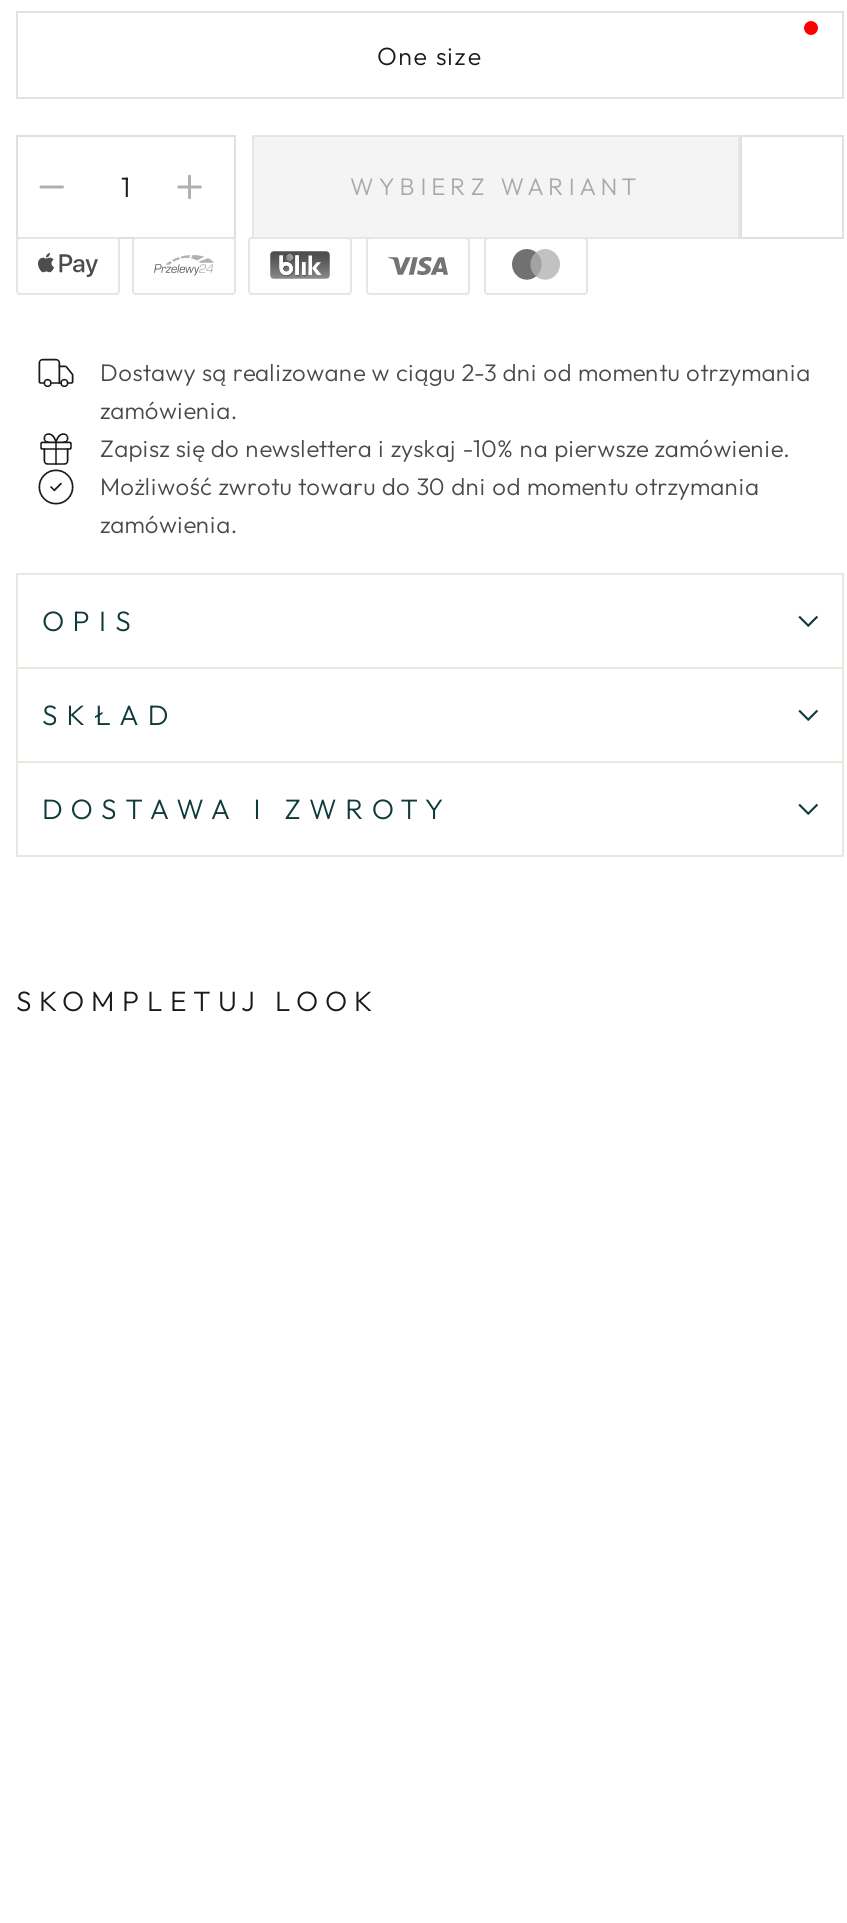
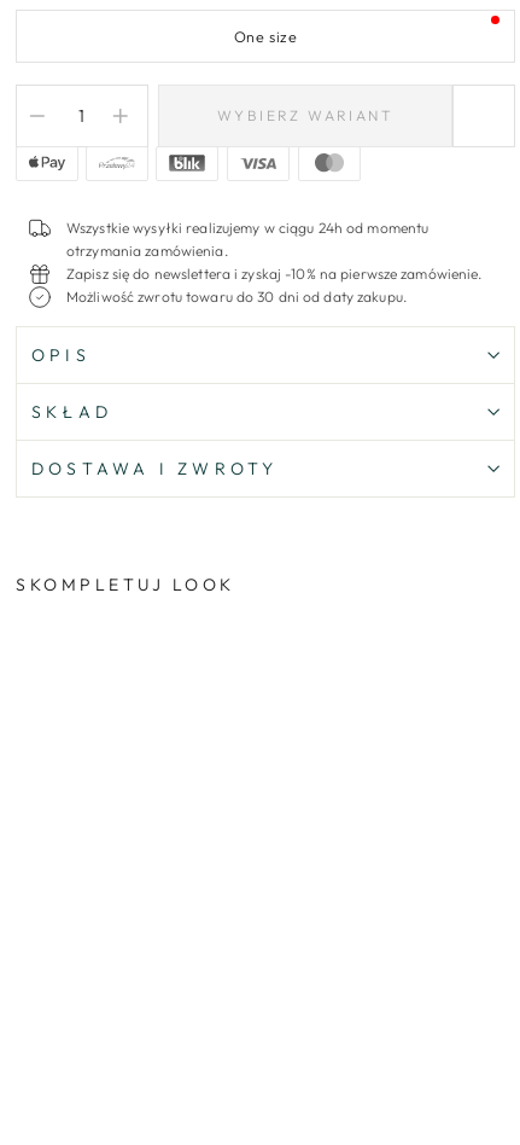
- Dostawy są realizowane w ciągu 2-3 dni od momentu otrzymania
- zamówienia.
+ Wszystkie wysyłki realizujemy w ciągu 24h od momentu
+ otrzymania zamówienia.

- Możliwość zwrotu towaru do 30 dni od momentu otrzymania
- zamówienia.
+ Możliwość zwrotu towaru do 30 dni od daty zakupu.
